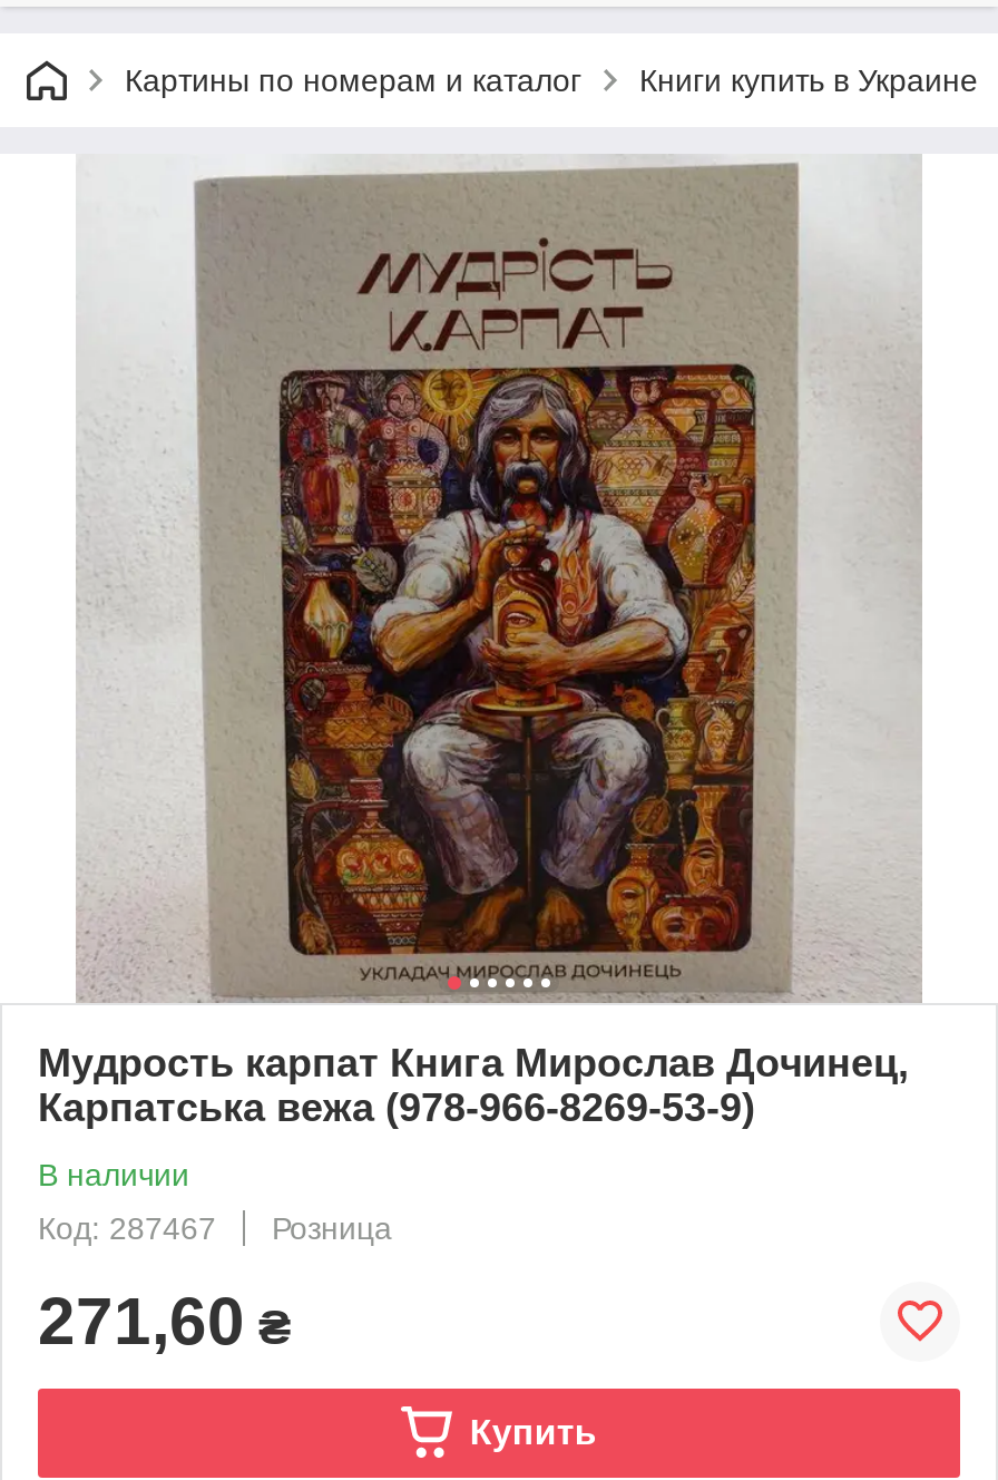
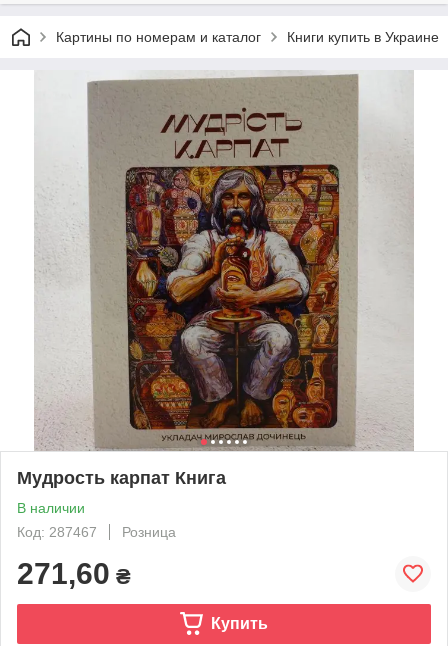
- Мудрость карпат Книга Мирослав Дочинец,
- Карпатська вежа (978-966-8269-53-9)
+ Мудрость карпат Книга
